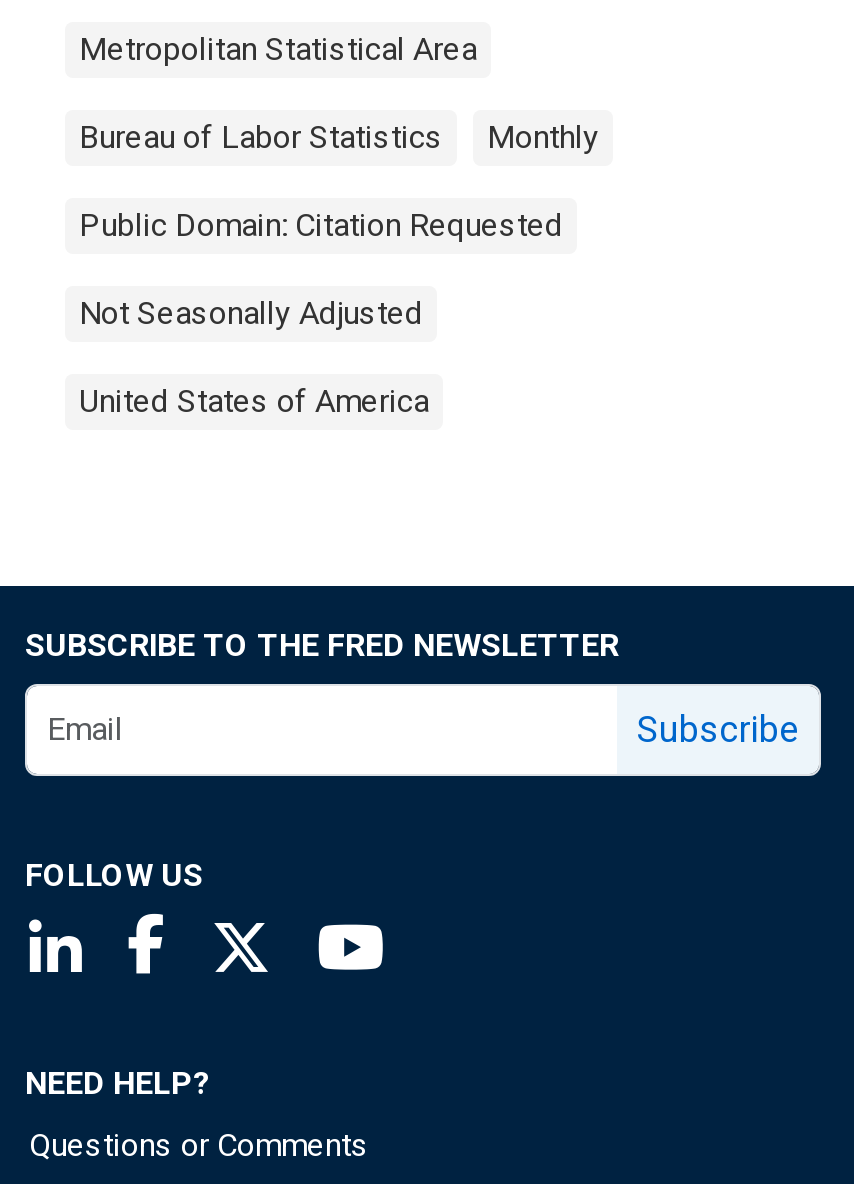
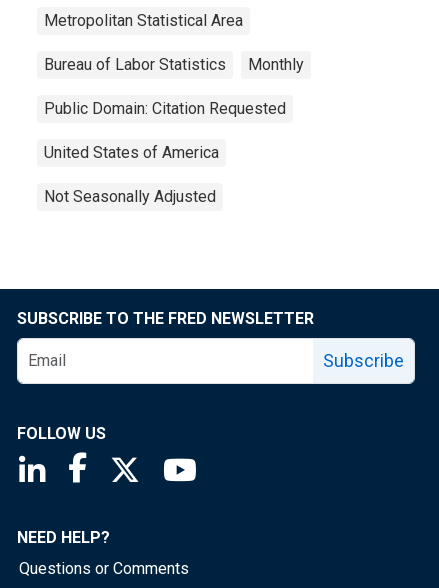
moved down: Not Seasonally Adjusted

moved up: United States of America
